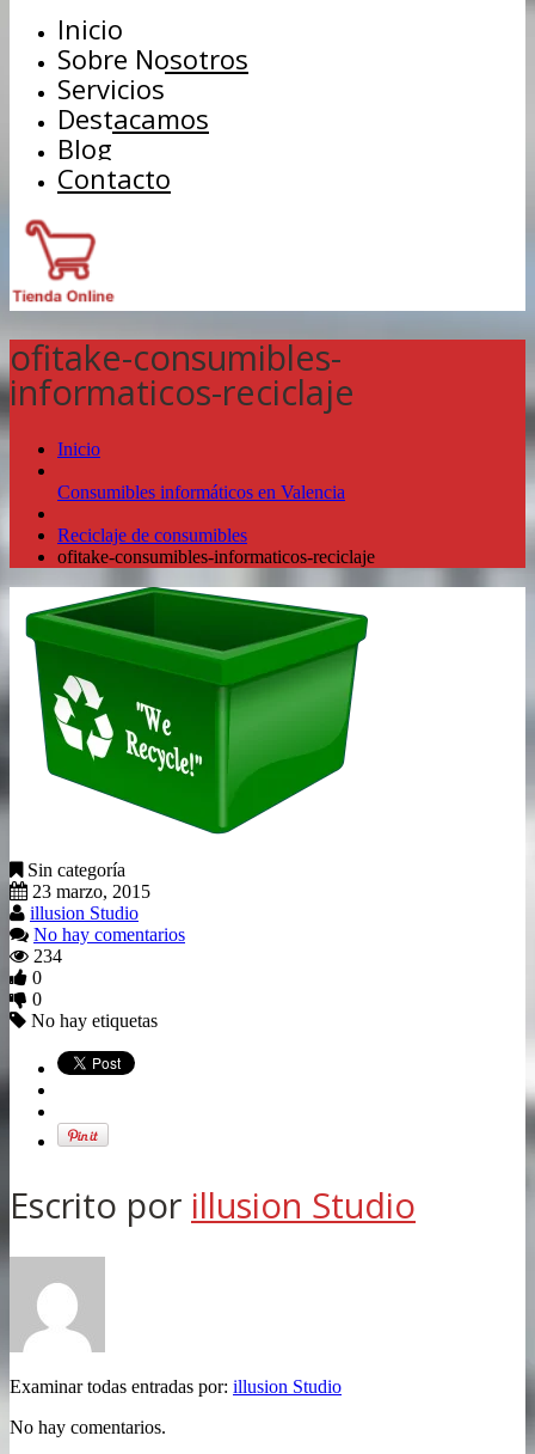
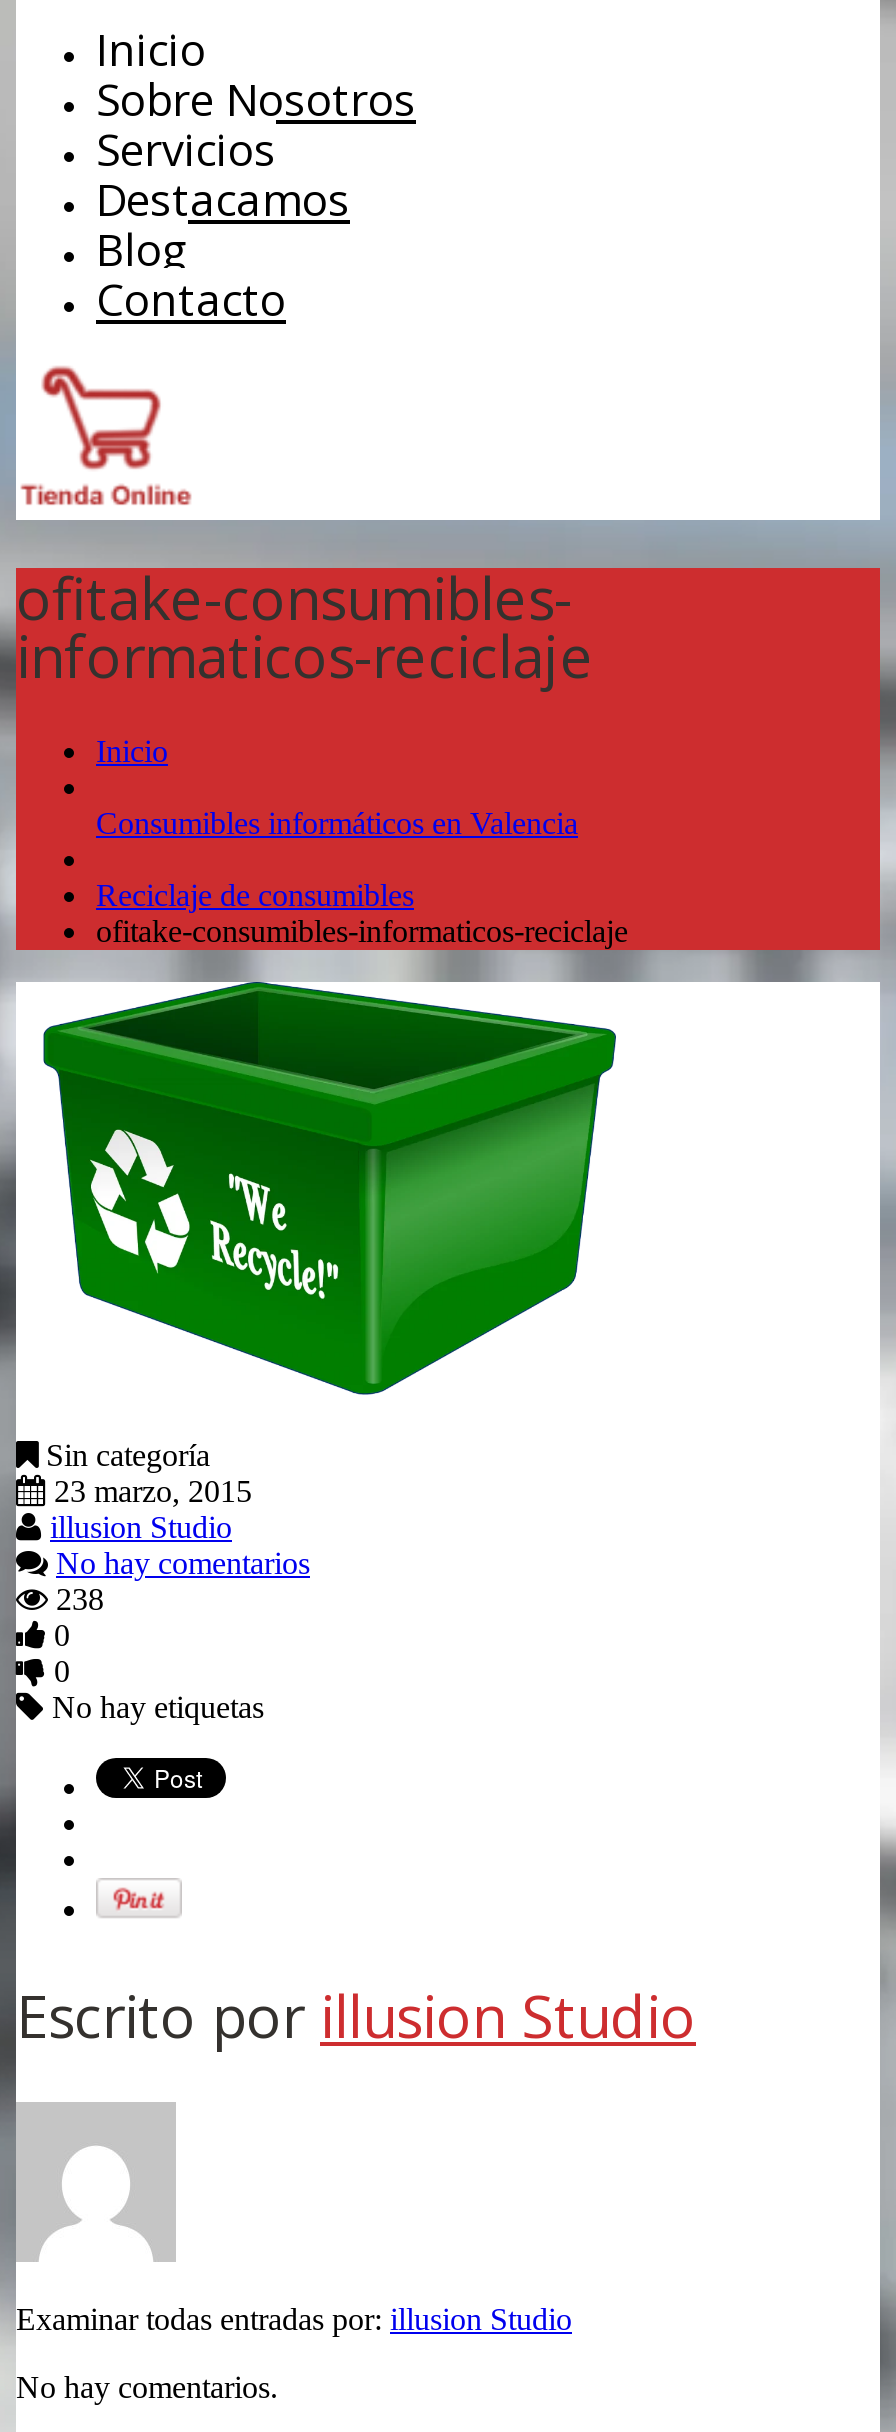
- 234
+ 238
